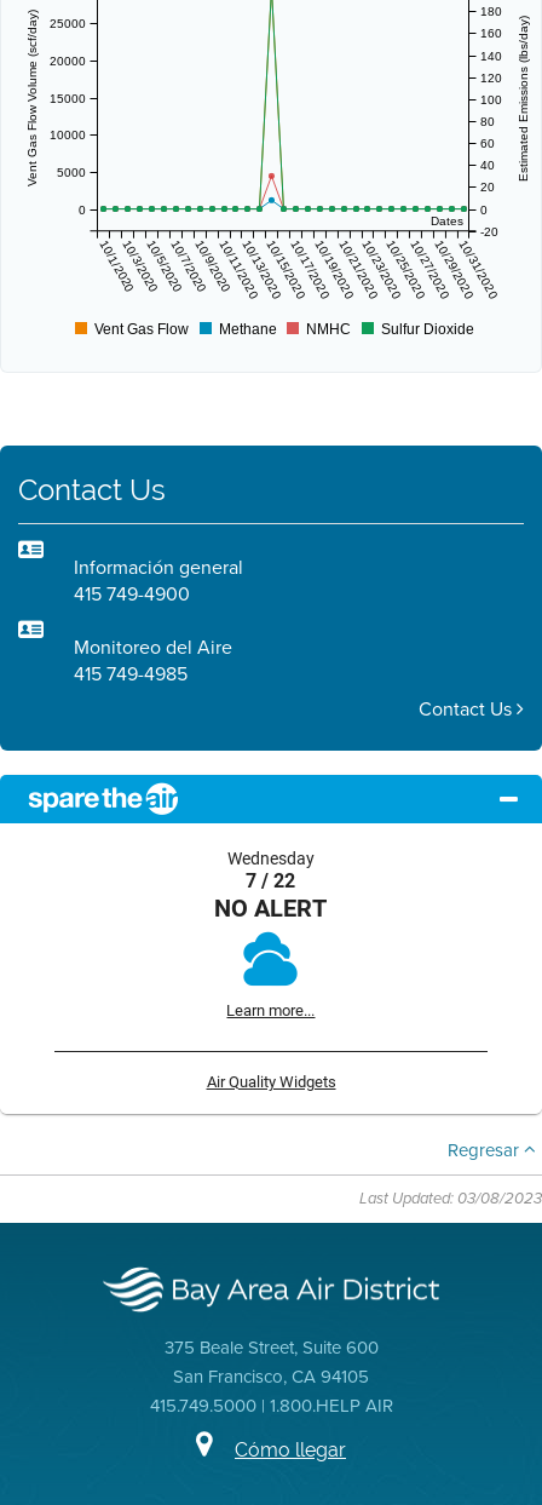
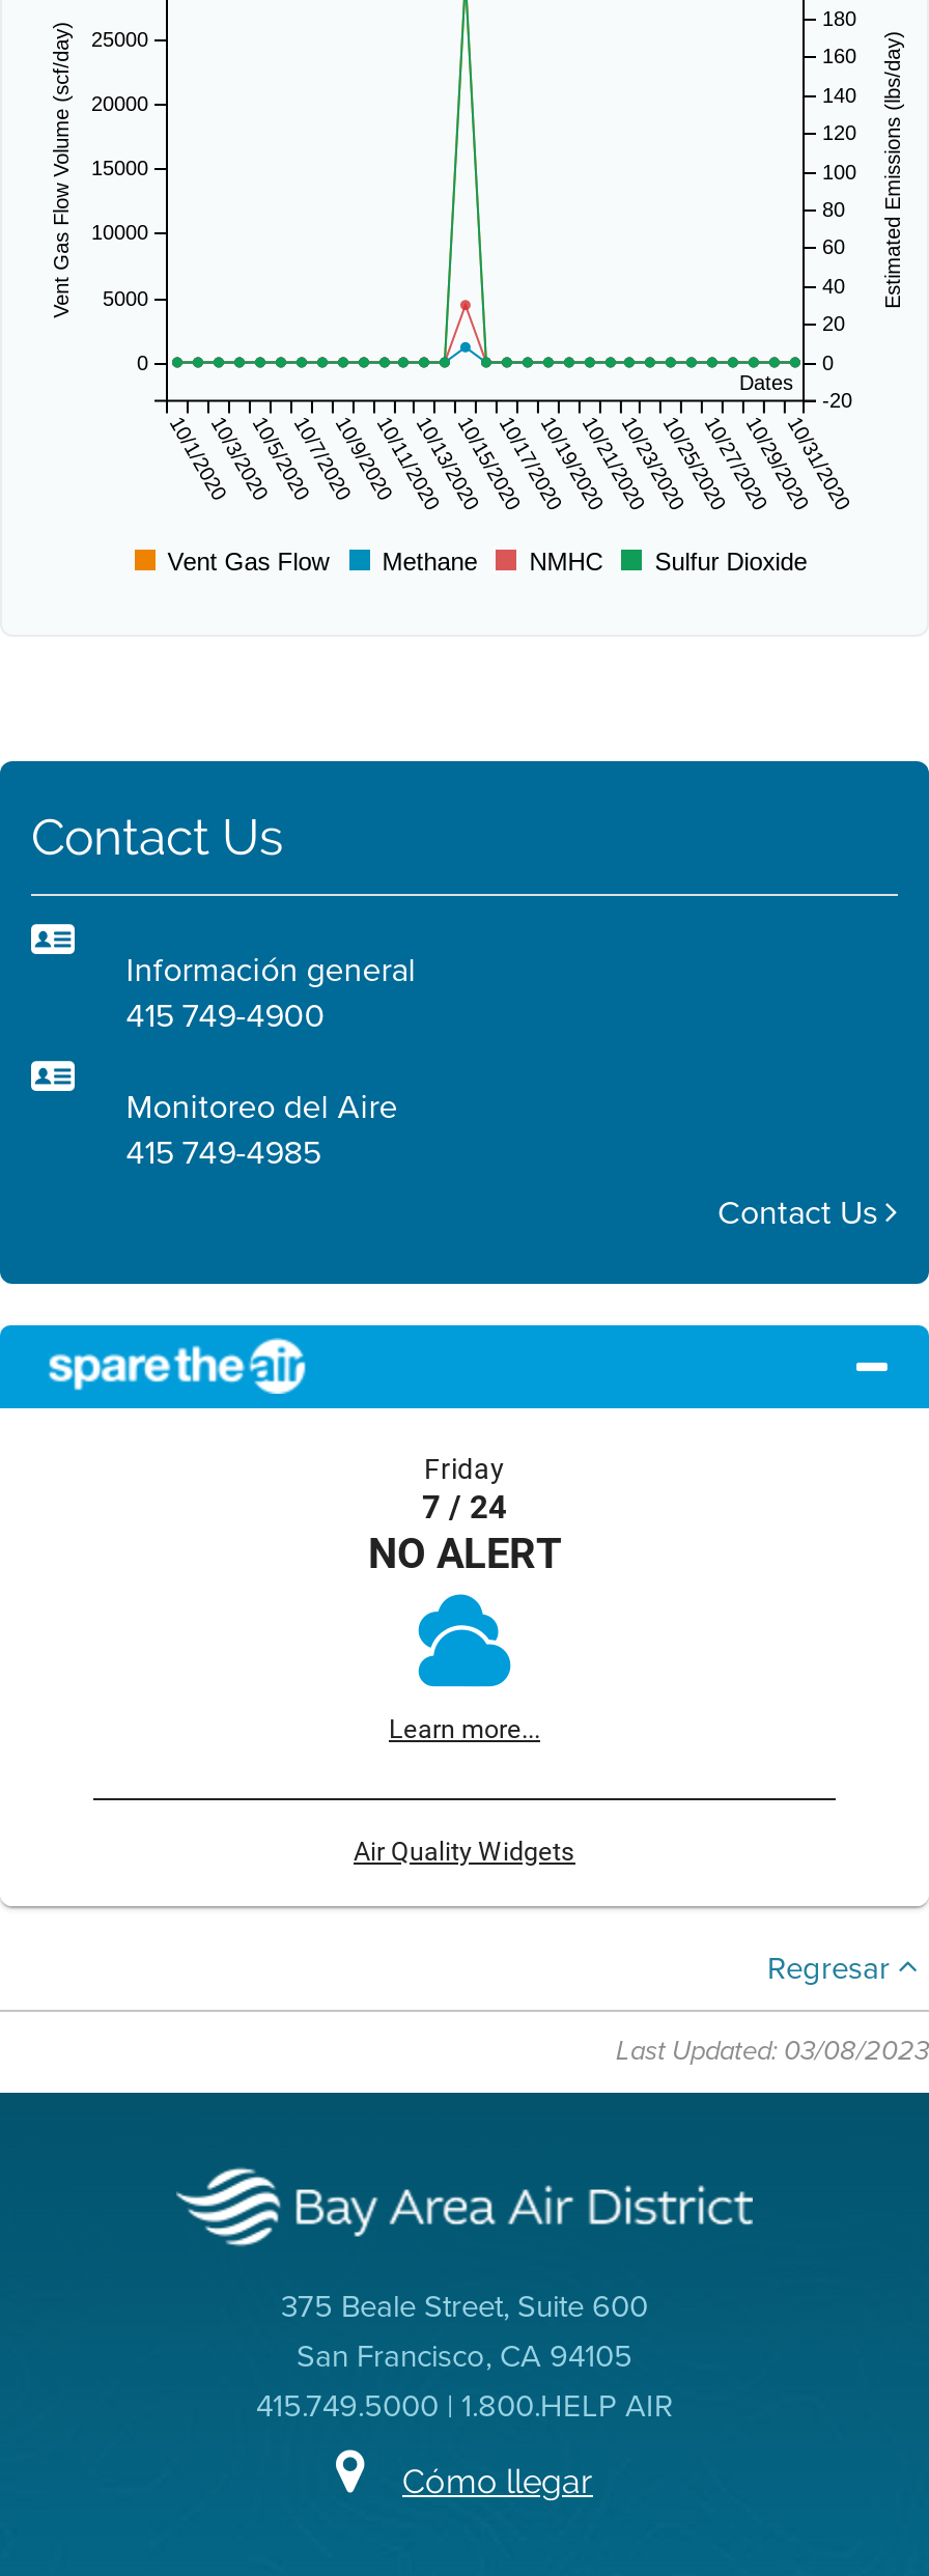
- Wednesday
- 7 / 22
+ Friday
+ 7 / 24
